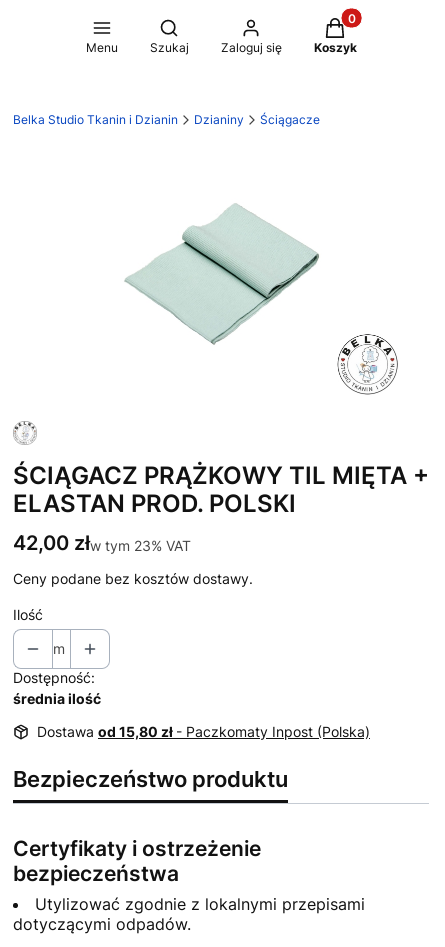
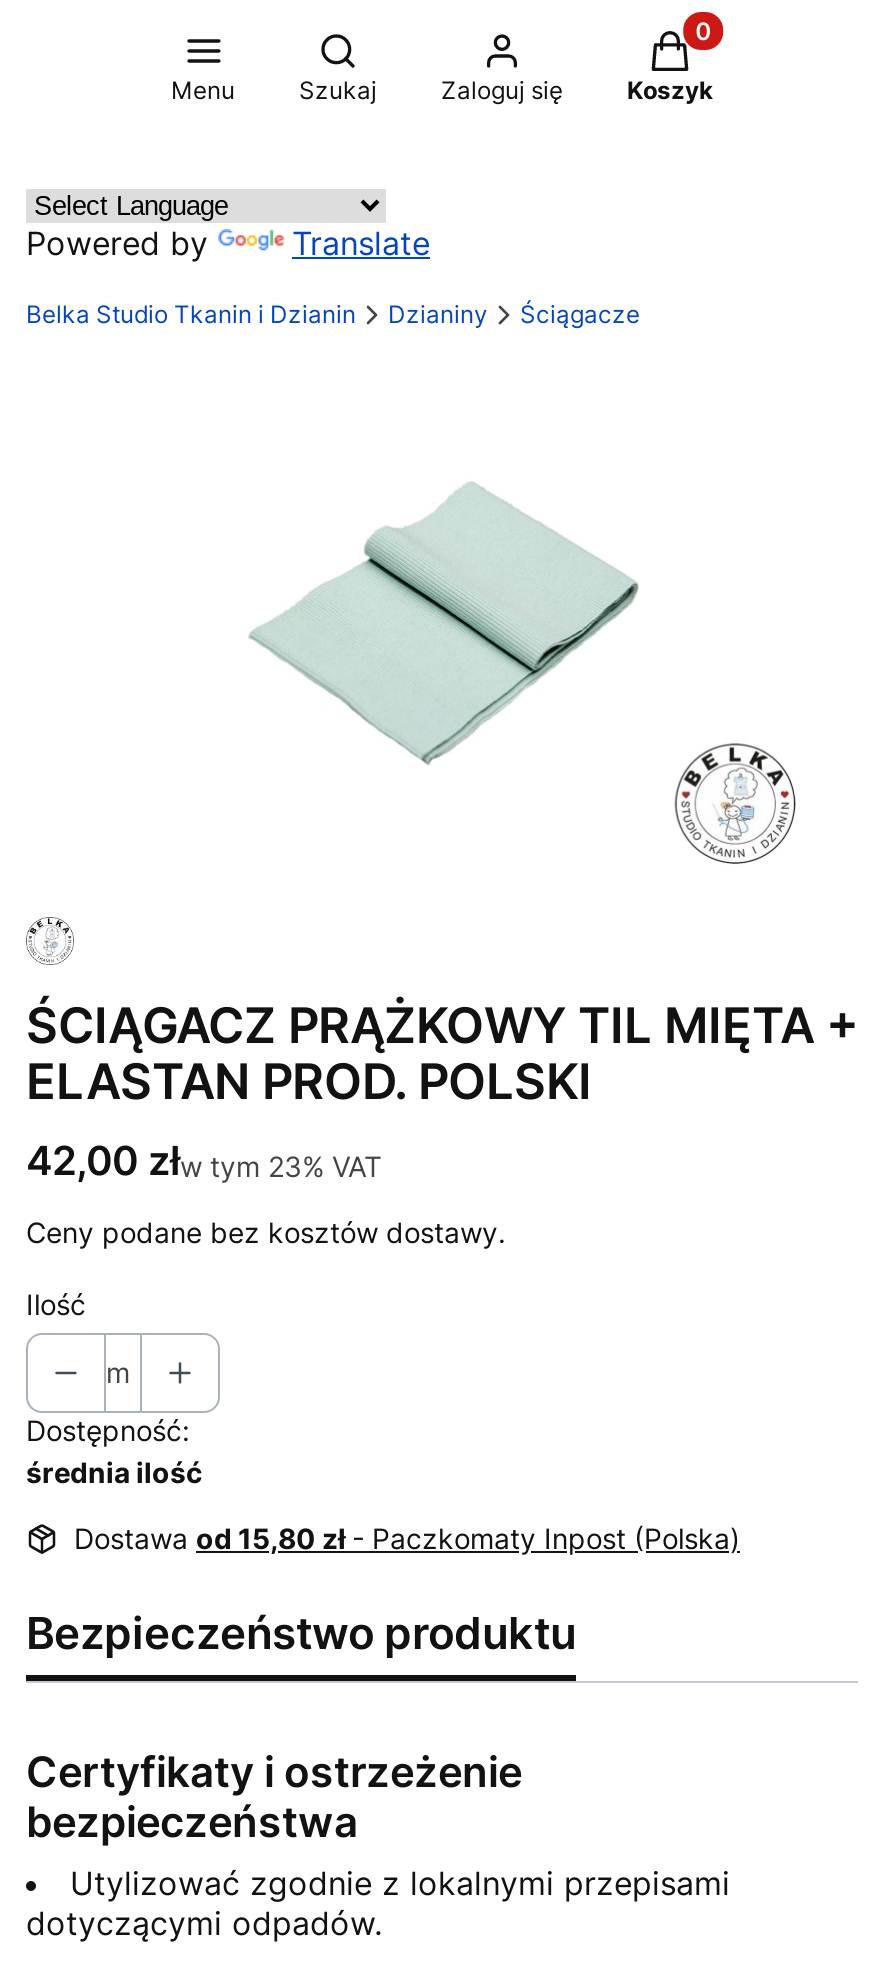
+ Powered by
+ Translate
